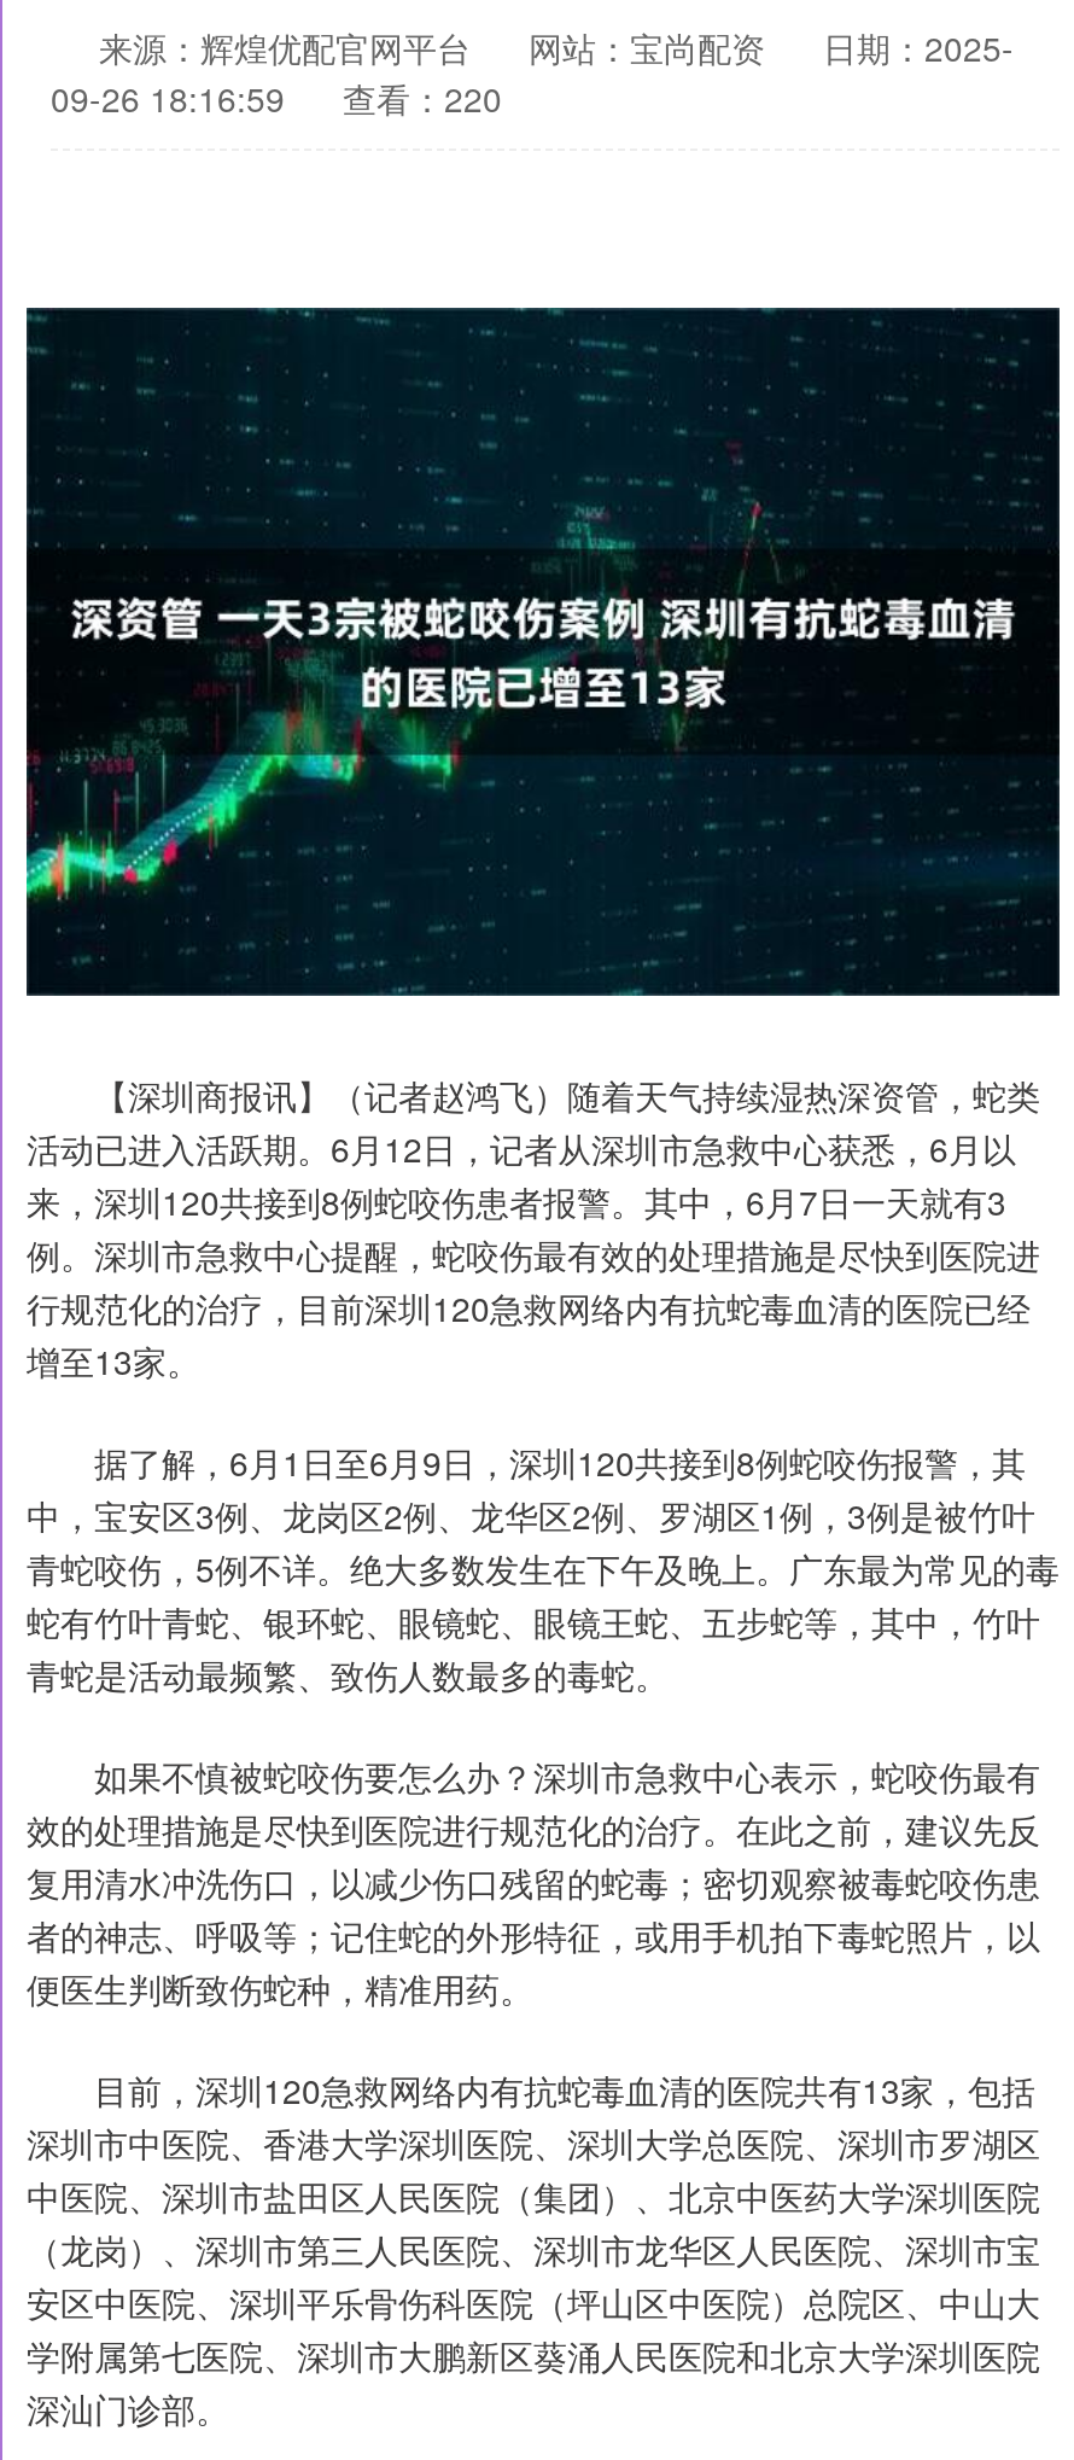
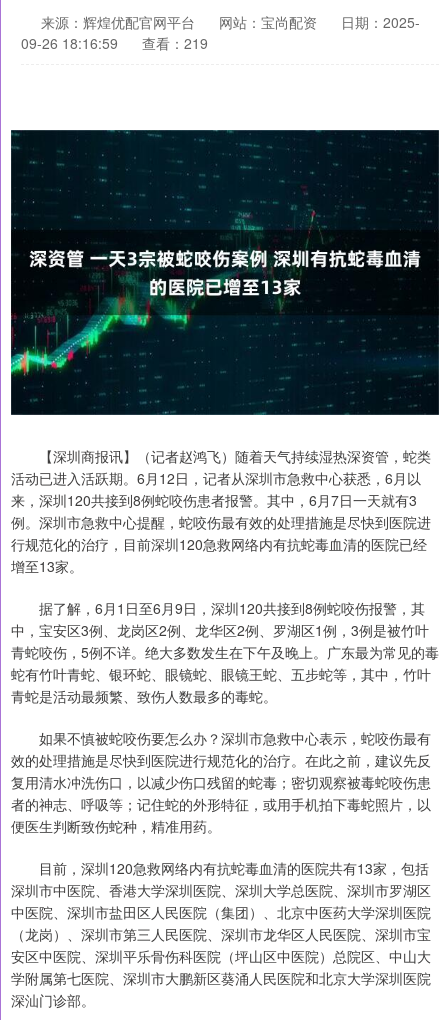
- 09-26 18:16:59 查看：220
+ 09-26 18:16:59 查看：219
